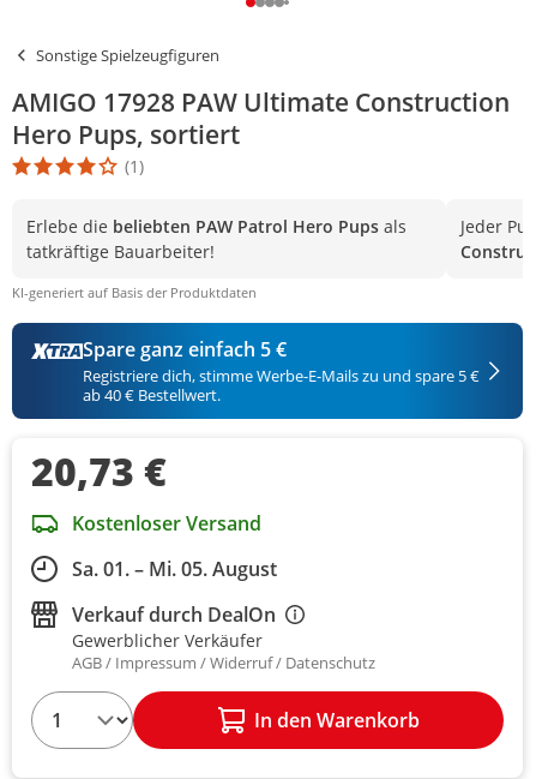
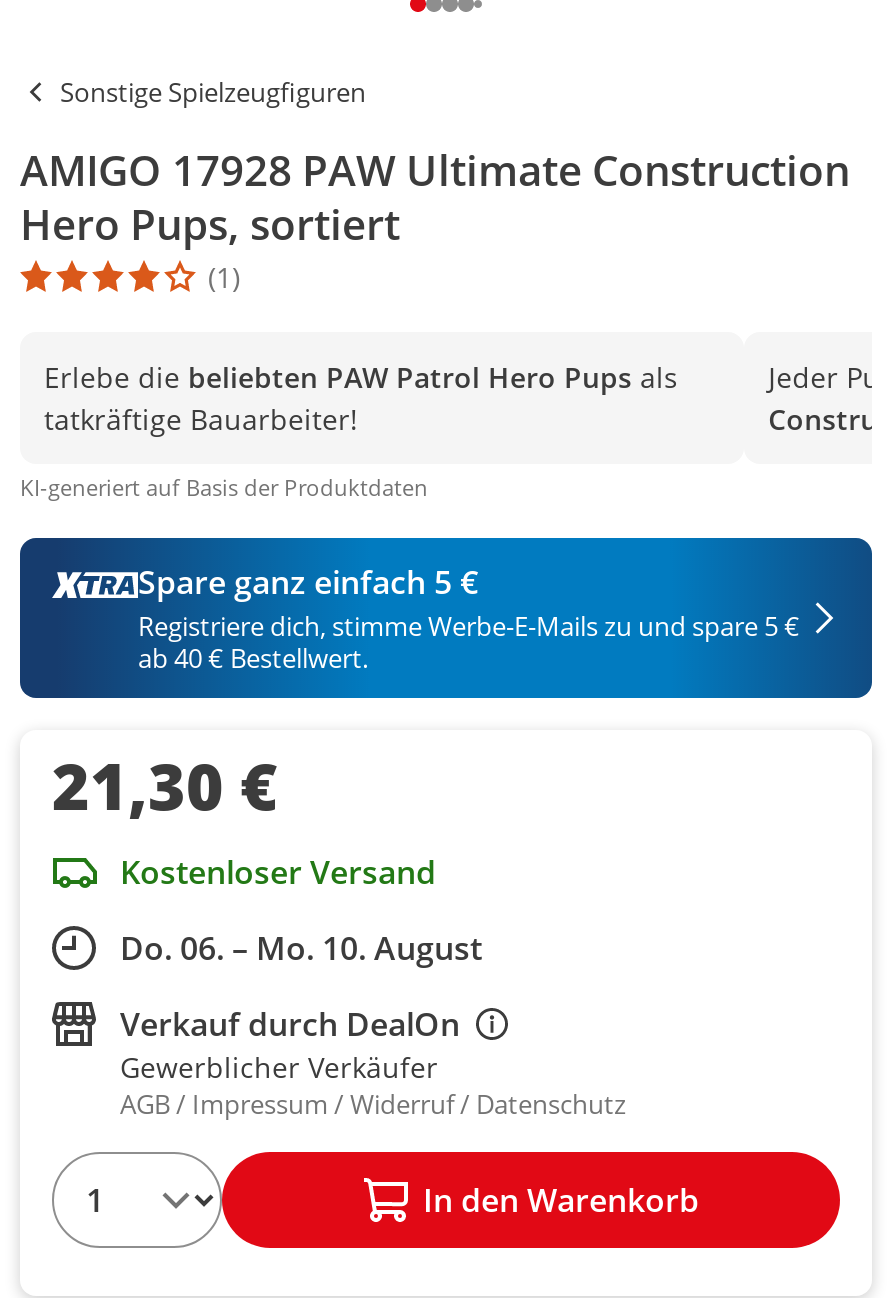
- 20,73 €
+ 21,30 €

- Sa. 01. – Mi. 05. August
+ Do. 06. – Mo. 10. August
